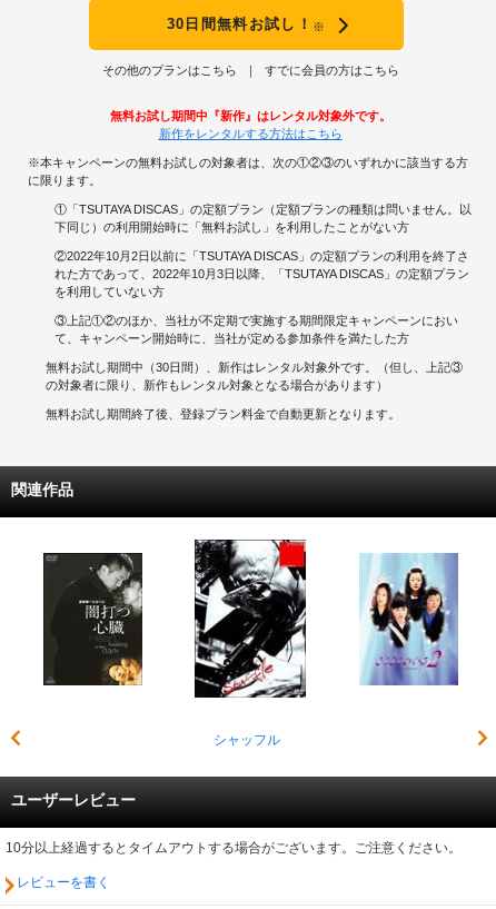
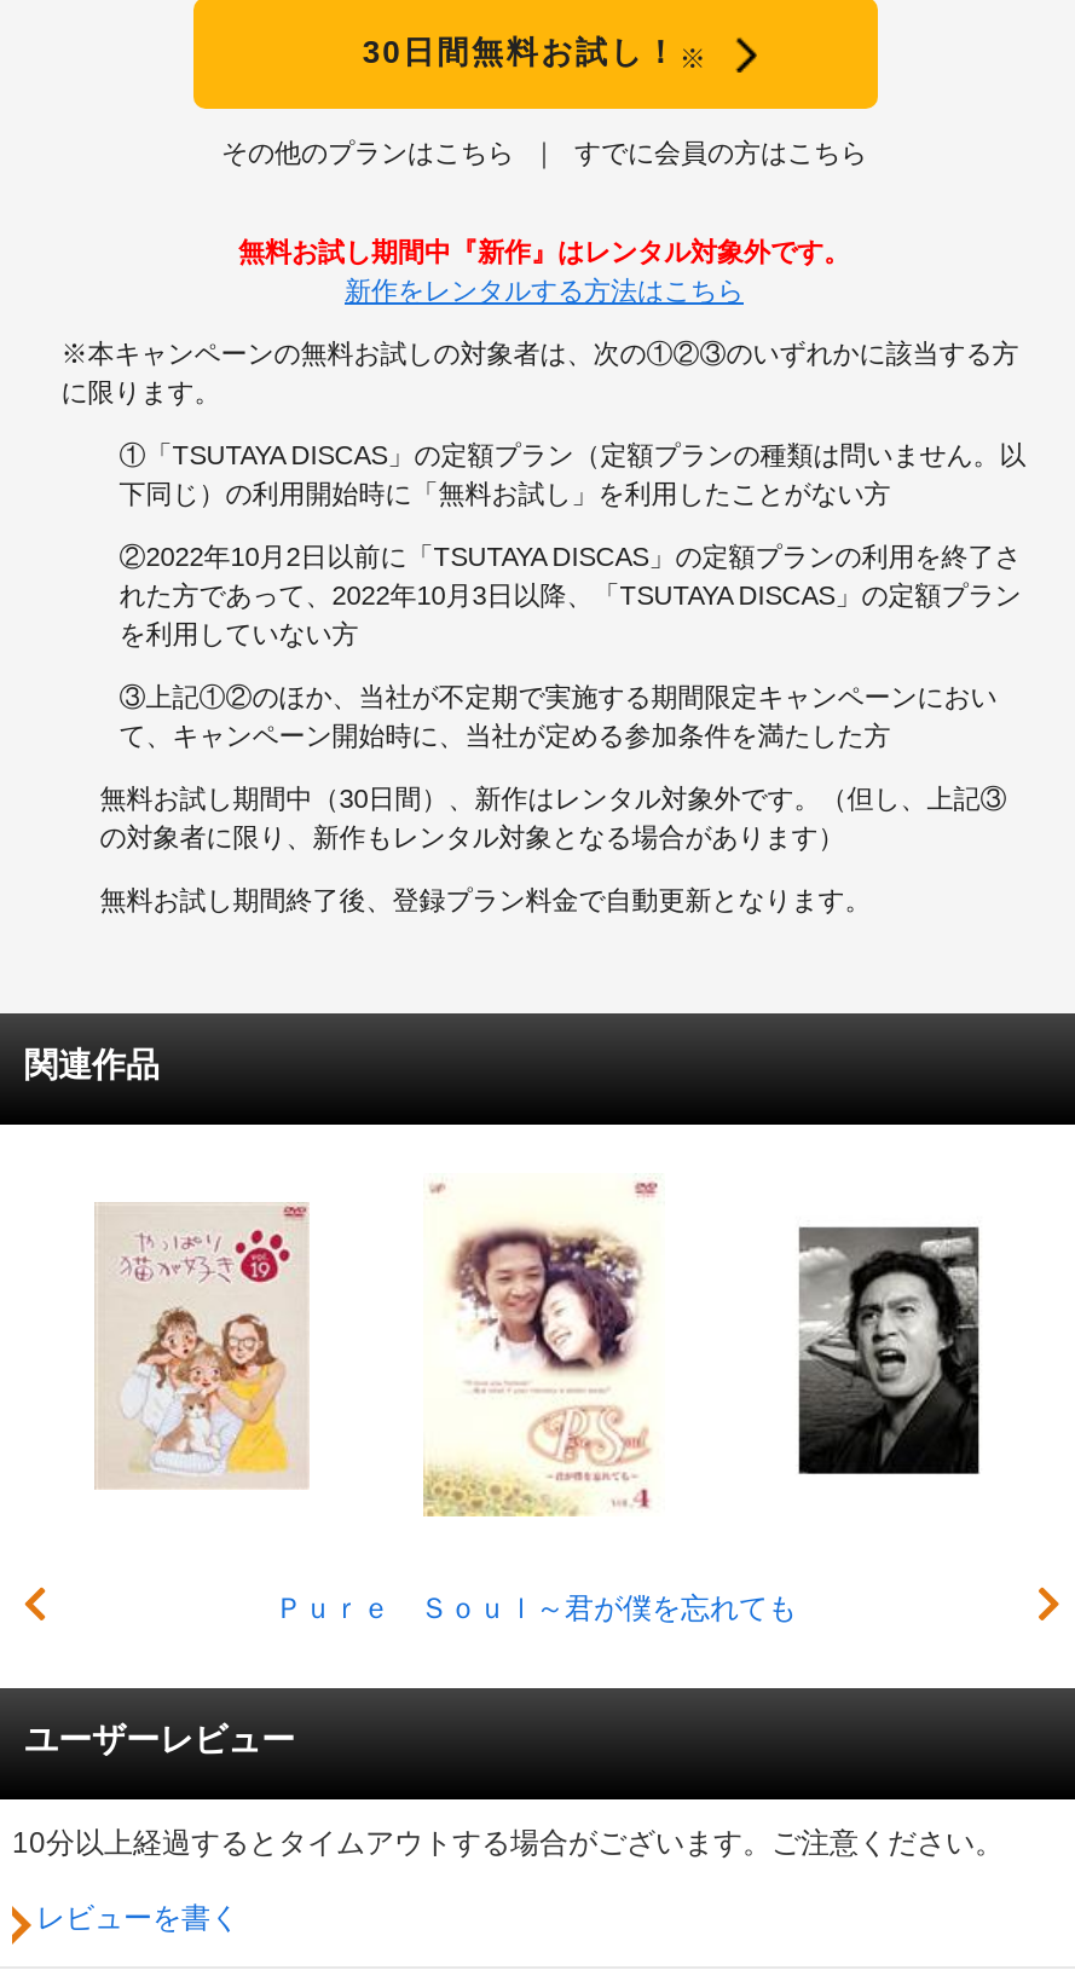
- [image]
- シャッフル
+ [image]
+ Ｐｕｒｅ Ｓｏｕｌ～君が僕を忘れても

- [image]
+ [image]

- [image]
+ [image]
